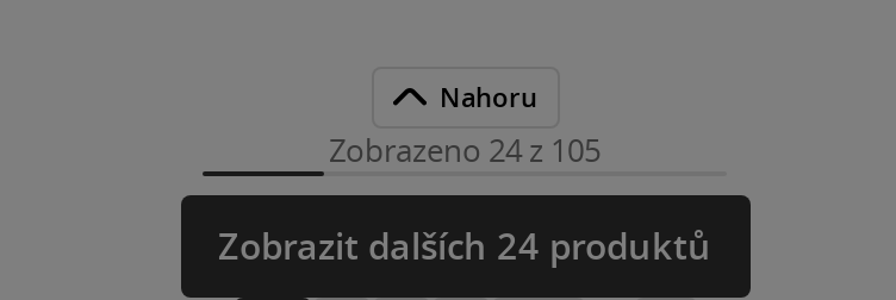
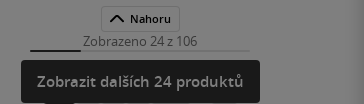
- Zobrazeno 24 z 105
+ Zobrazeno 24 z 106
